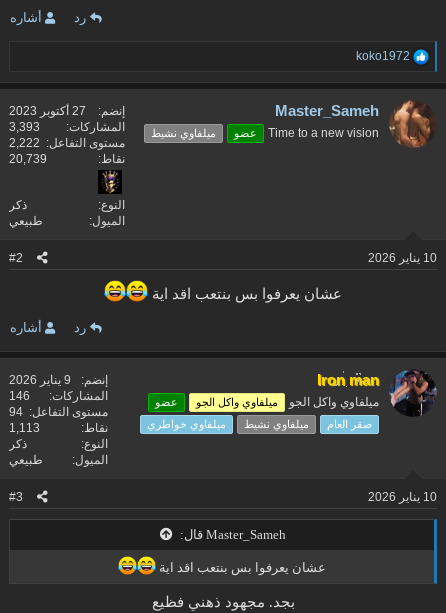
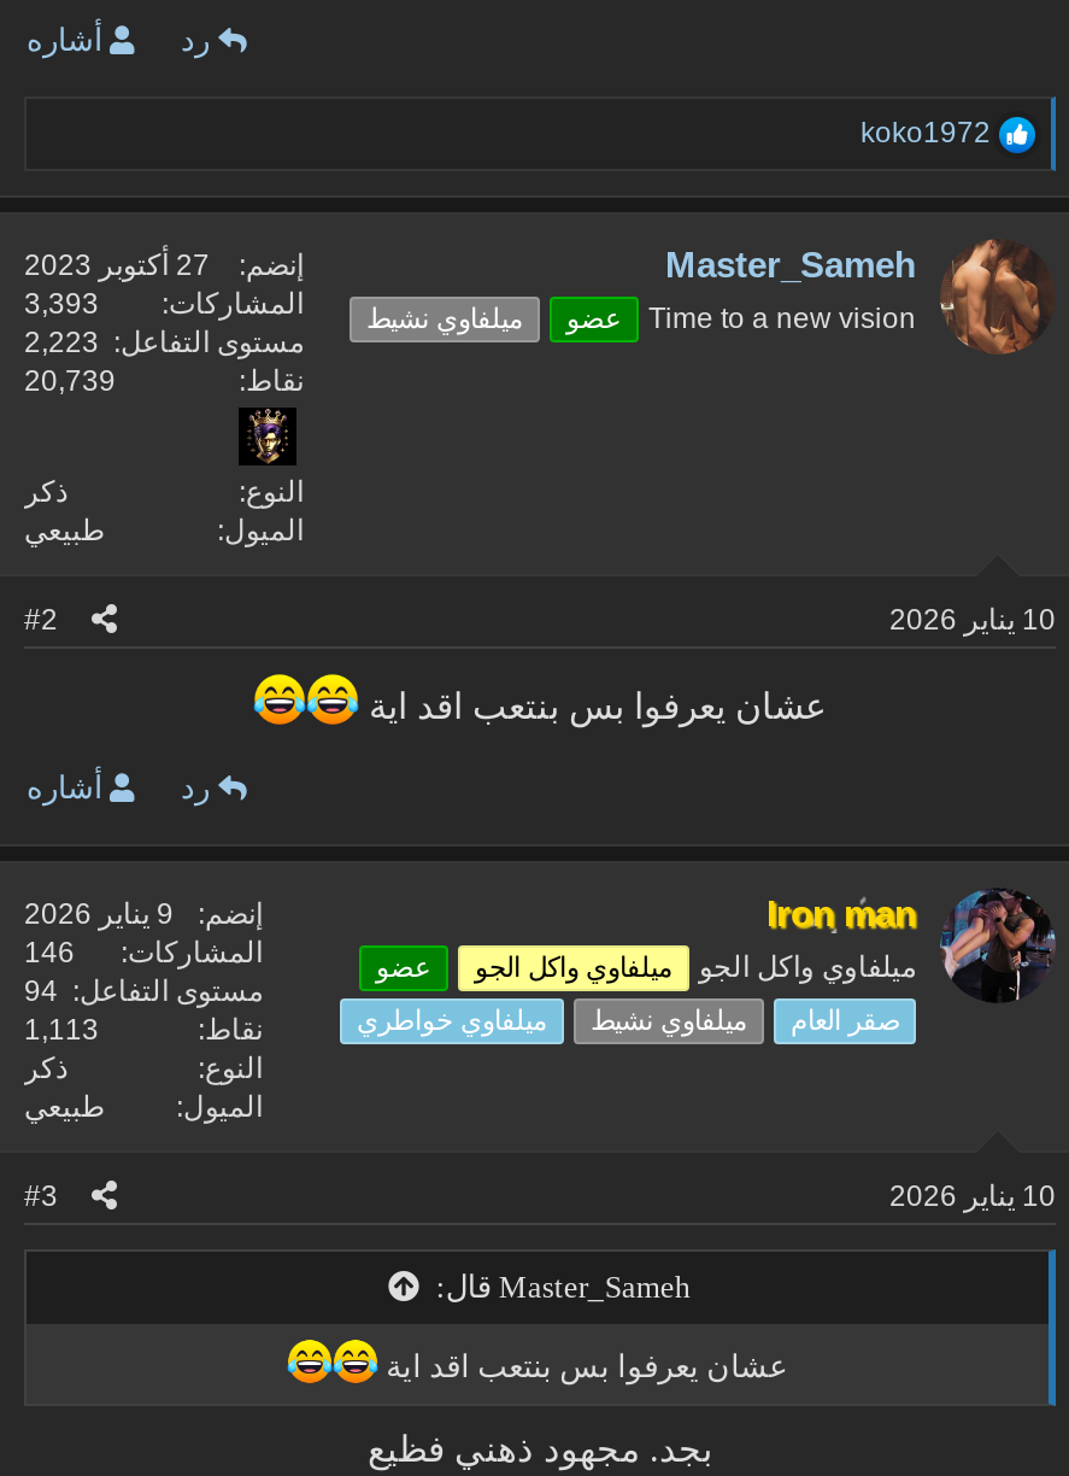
- مستوى التفاعل 2,222
+ مستوى التفاعل 2,223
